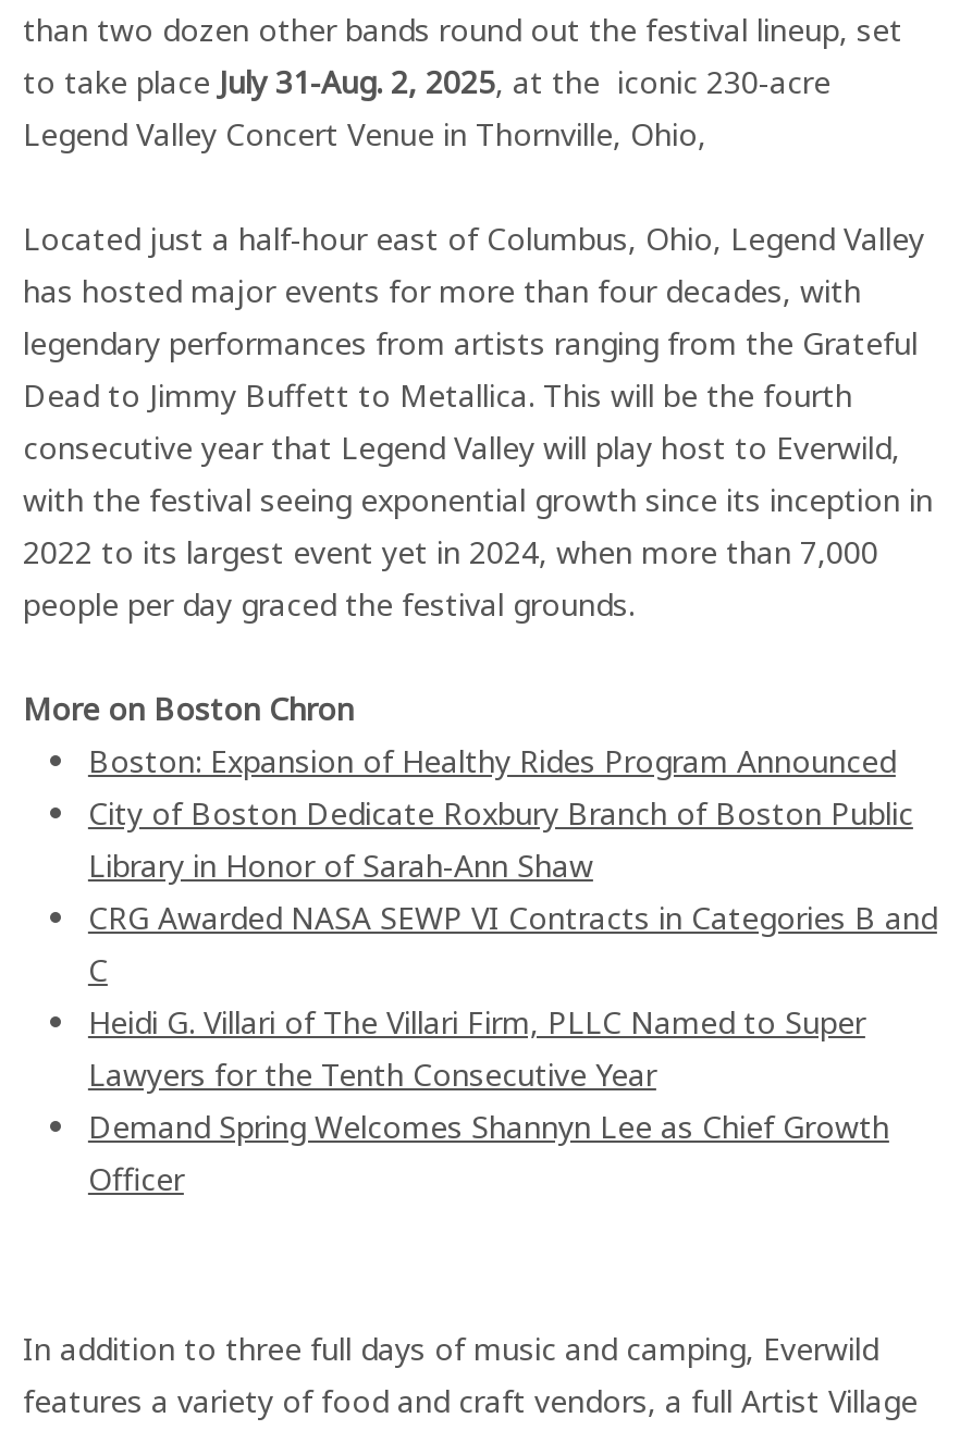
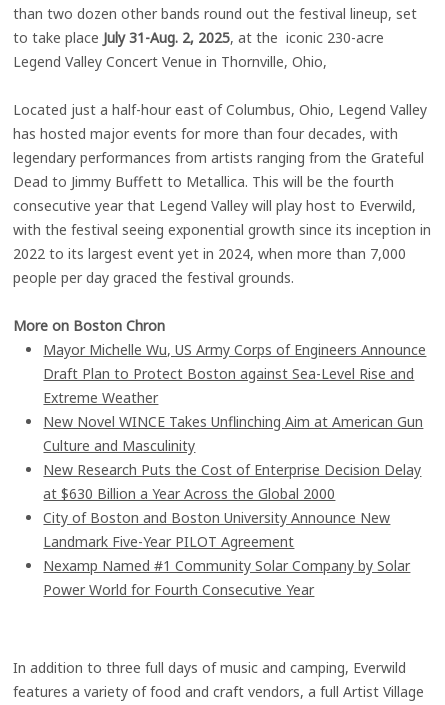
- Boston: Expansion of Healthy Rides Program Announced
- City of Boston Dedicate Roxbury Branch of Boston Public
- Library in Honor of Sarah-Ann Shaw
- CRG Awarded NASA SEWP VI Contracts in Categories B and
- C
- Heidi G. Villari of The Villari Firm, PLLC Named to Super
- Lawyers for the Tenth Consecutive Year
- Demand Spring Welcomes Shannyn Lee as Chief Growth
- Officer
+ Mayor Michelle Wu, US Army Corps of Engineers Announce
+ Draft Plan to Protect Boston against Sea-Level Rise and
+ Extreme Weather
+ New Novel WINCE Takes Unflinching Aim at American Gun
+ Culture and Masculinity
+ New Research Puts the Cost of Enterprise Decision Delay
+ at $630 Billion a Year Across the Global 2000
+ City of Boston and Boston University Announce New
+ Landmark Five-Year PILOT Agreement
+ Nexamp Named #1 Community Solar Company by Solar
+ Power World for Fourth Consecutive Year
